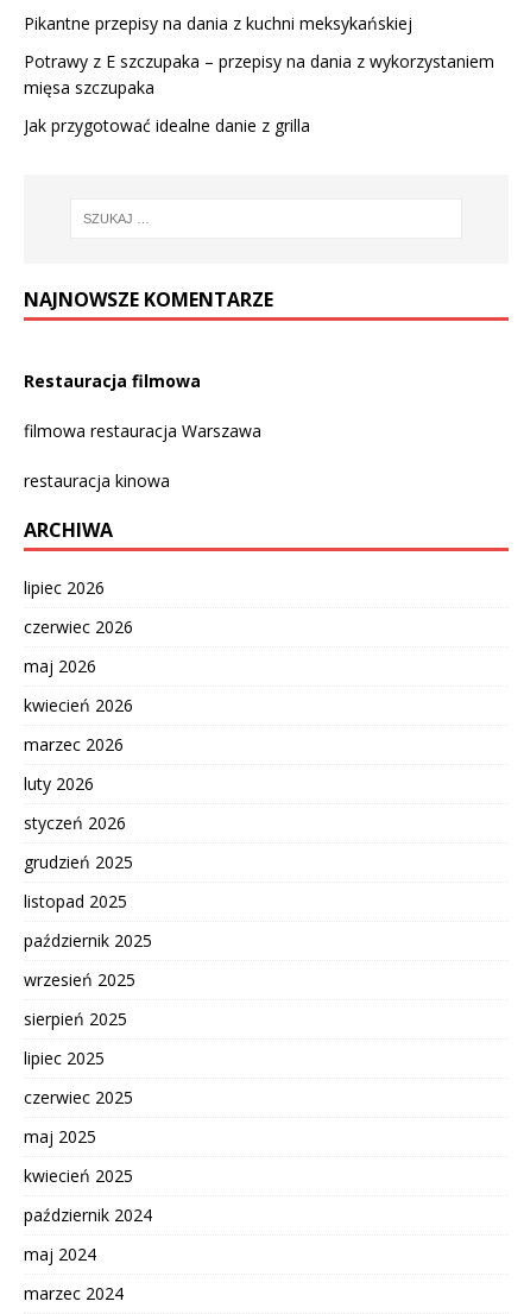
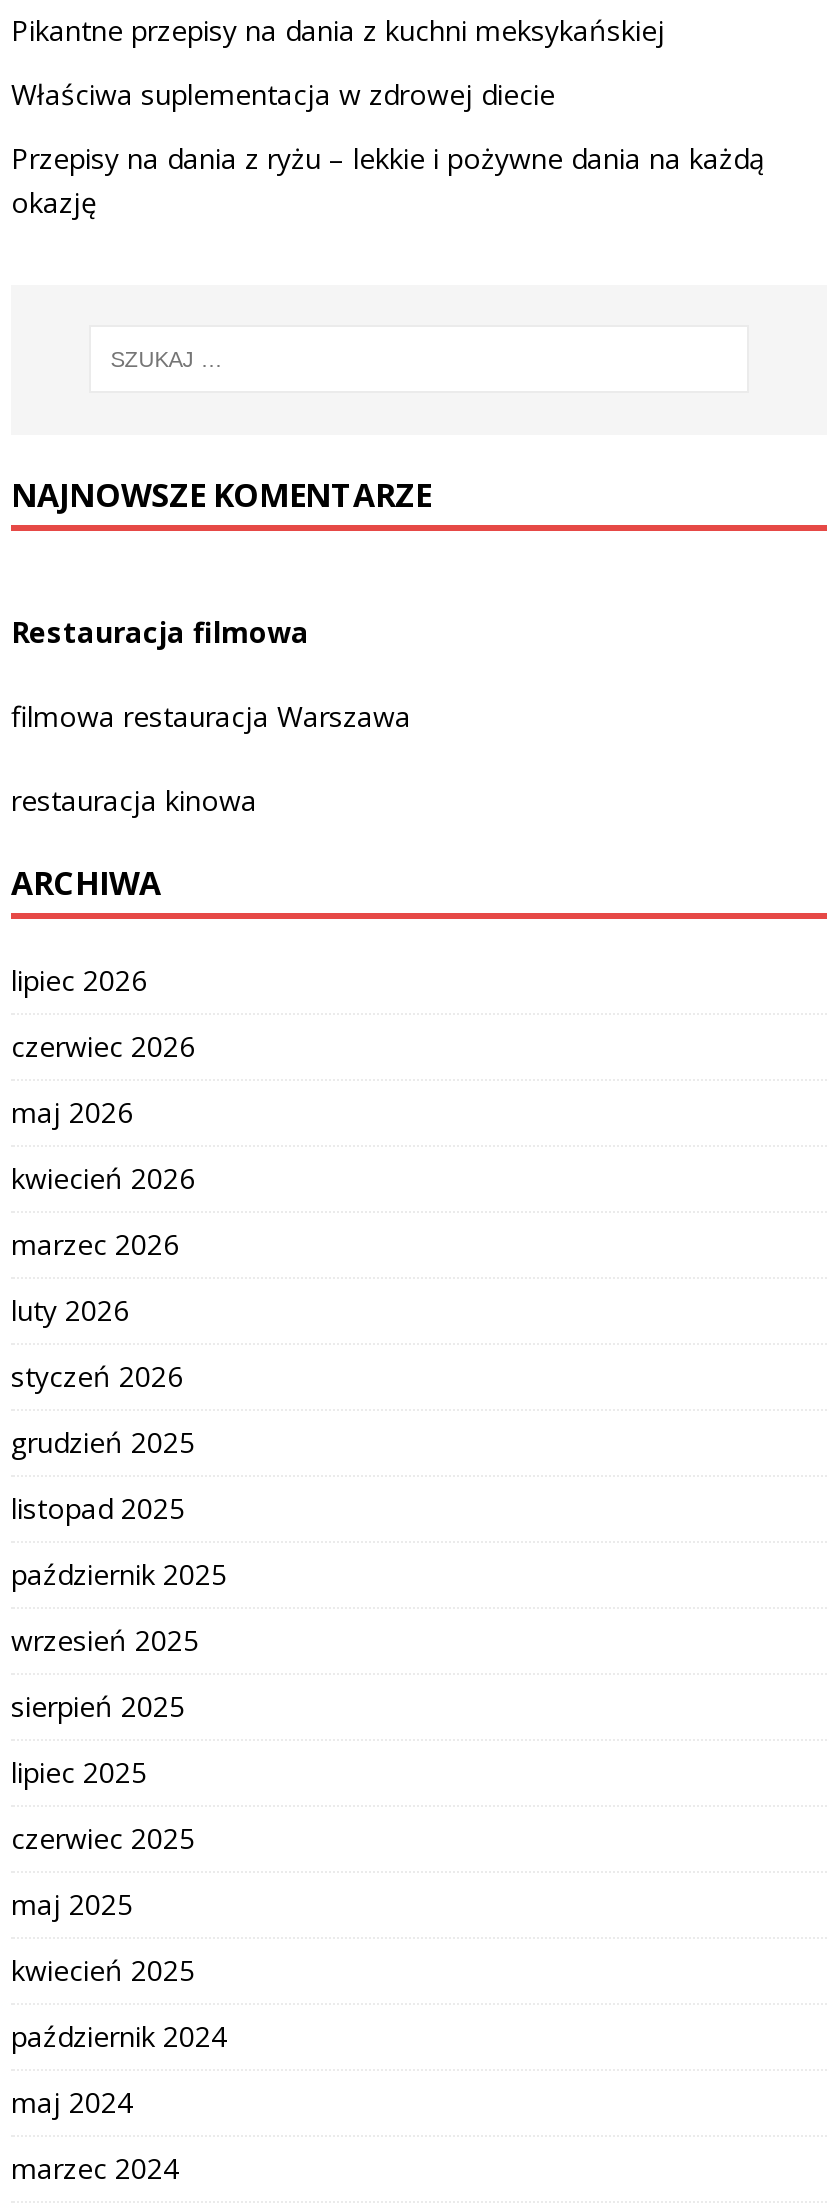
- Potrawy z E szczupaka – przepisy na dania z wykorzystaniem
- mięsa szczupaka
+ Właściwa suplementacja w zdrowej diecie

- Jak przygotować idealne danie z grilla
+ Przepisy na dania z ryżu – lekkie i pożywne dania na każdą
+ okazję
